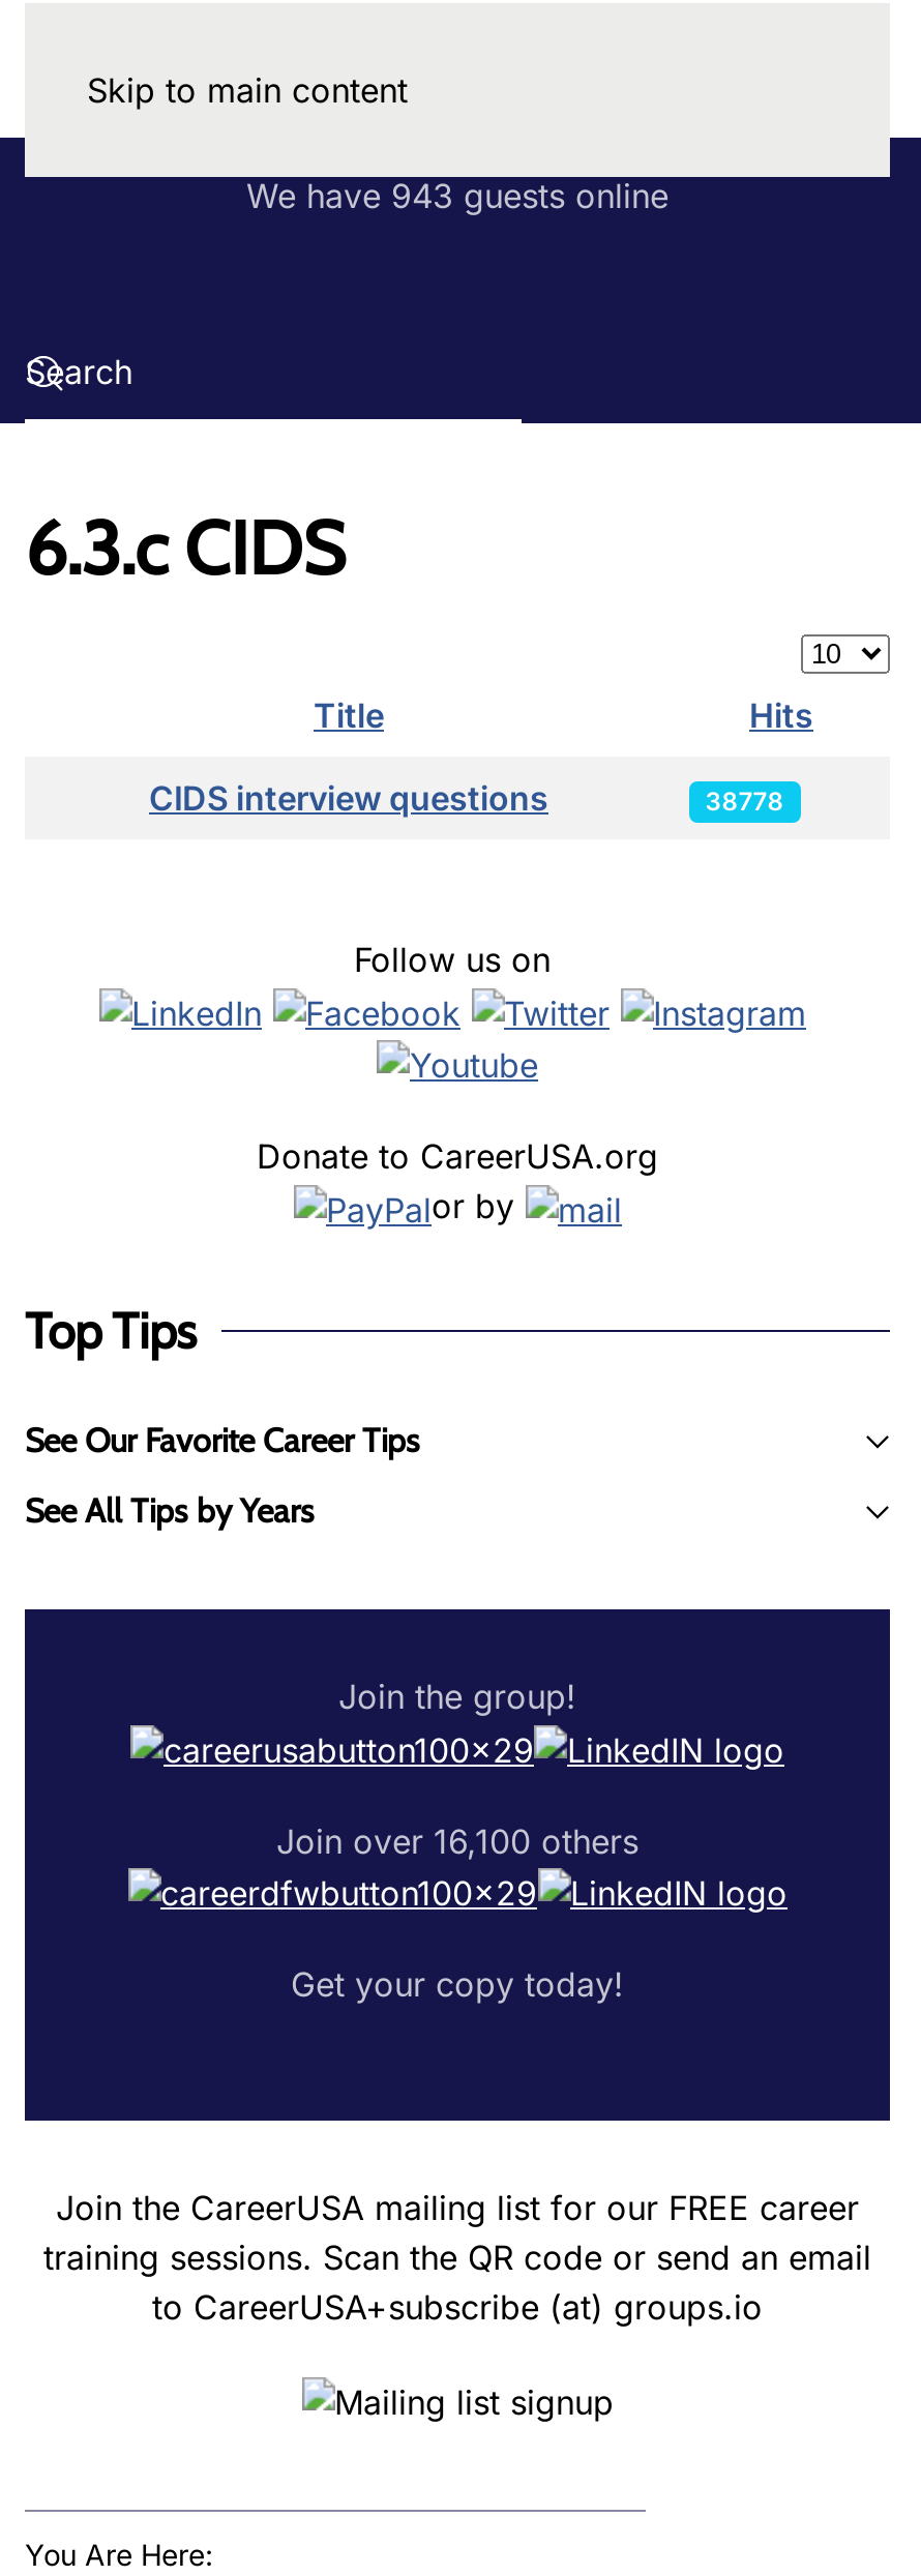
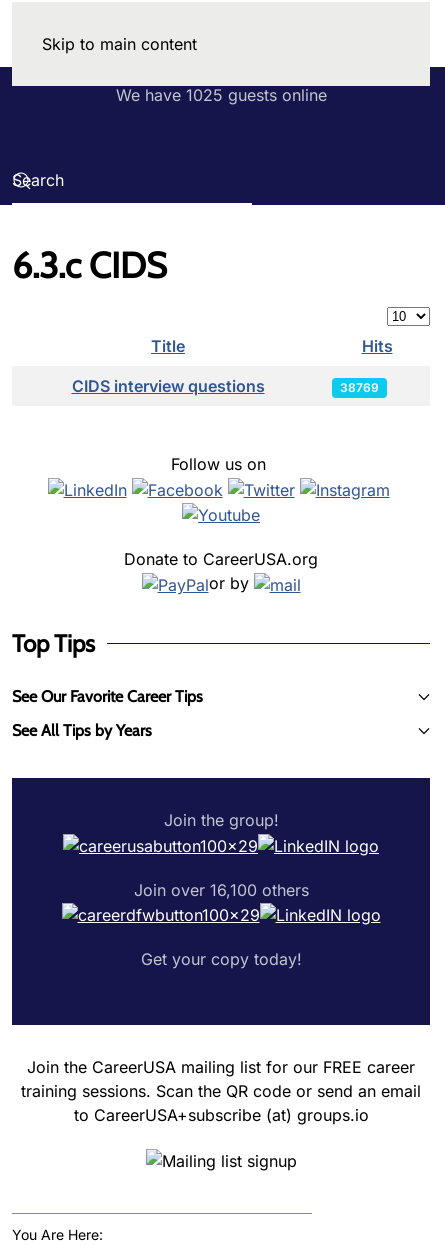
- We have 943 guests online
+ We have 1025 guests online

- 38778
+ 38769
